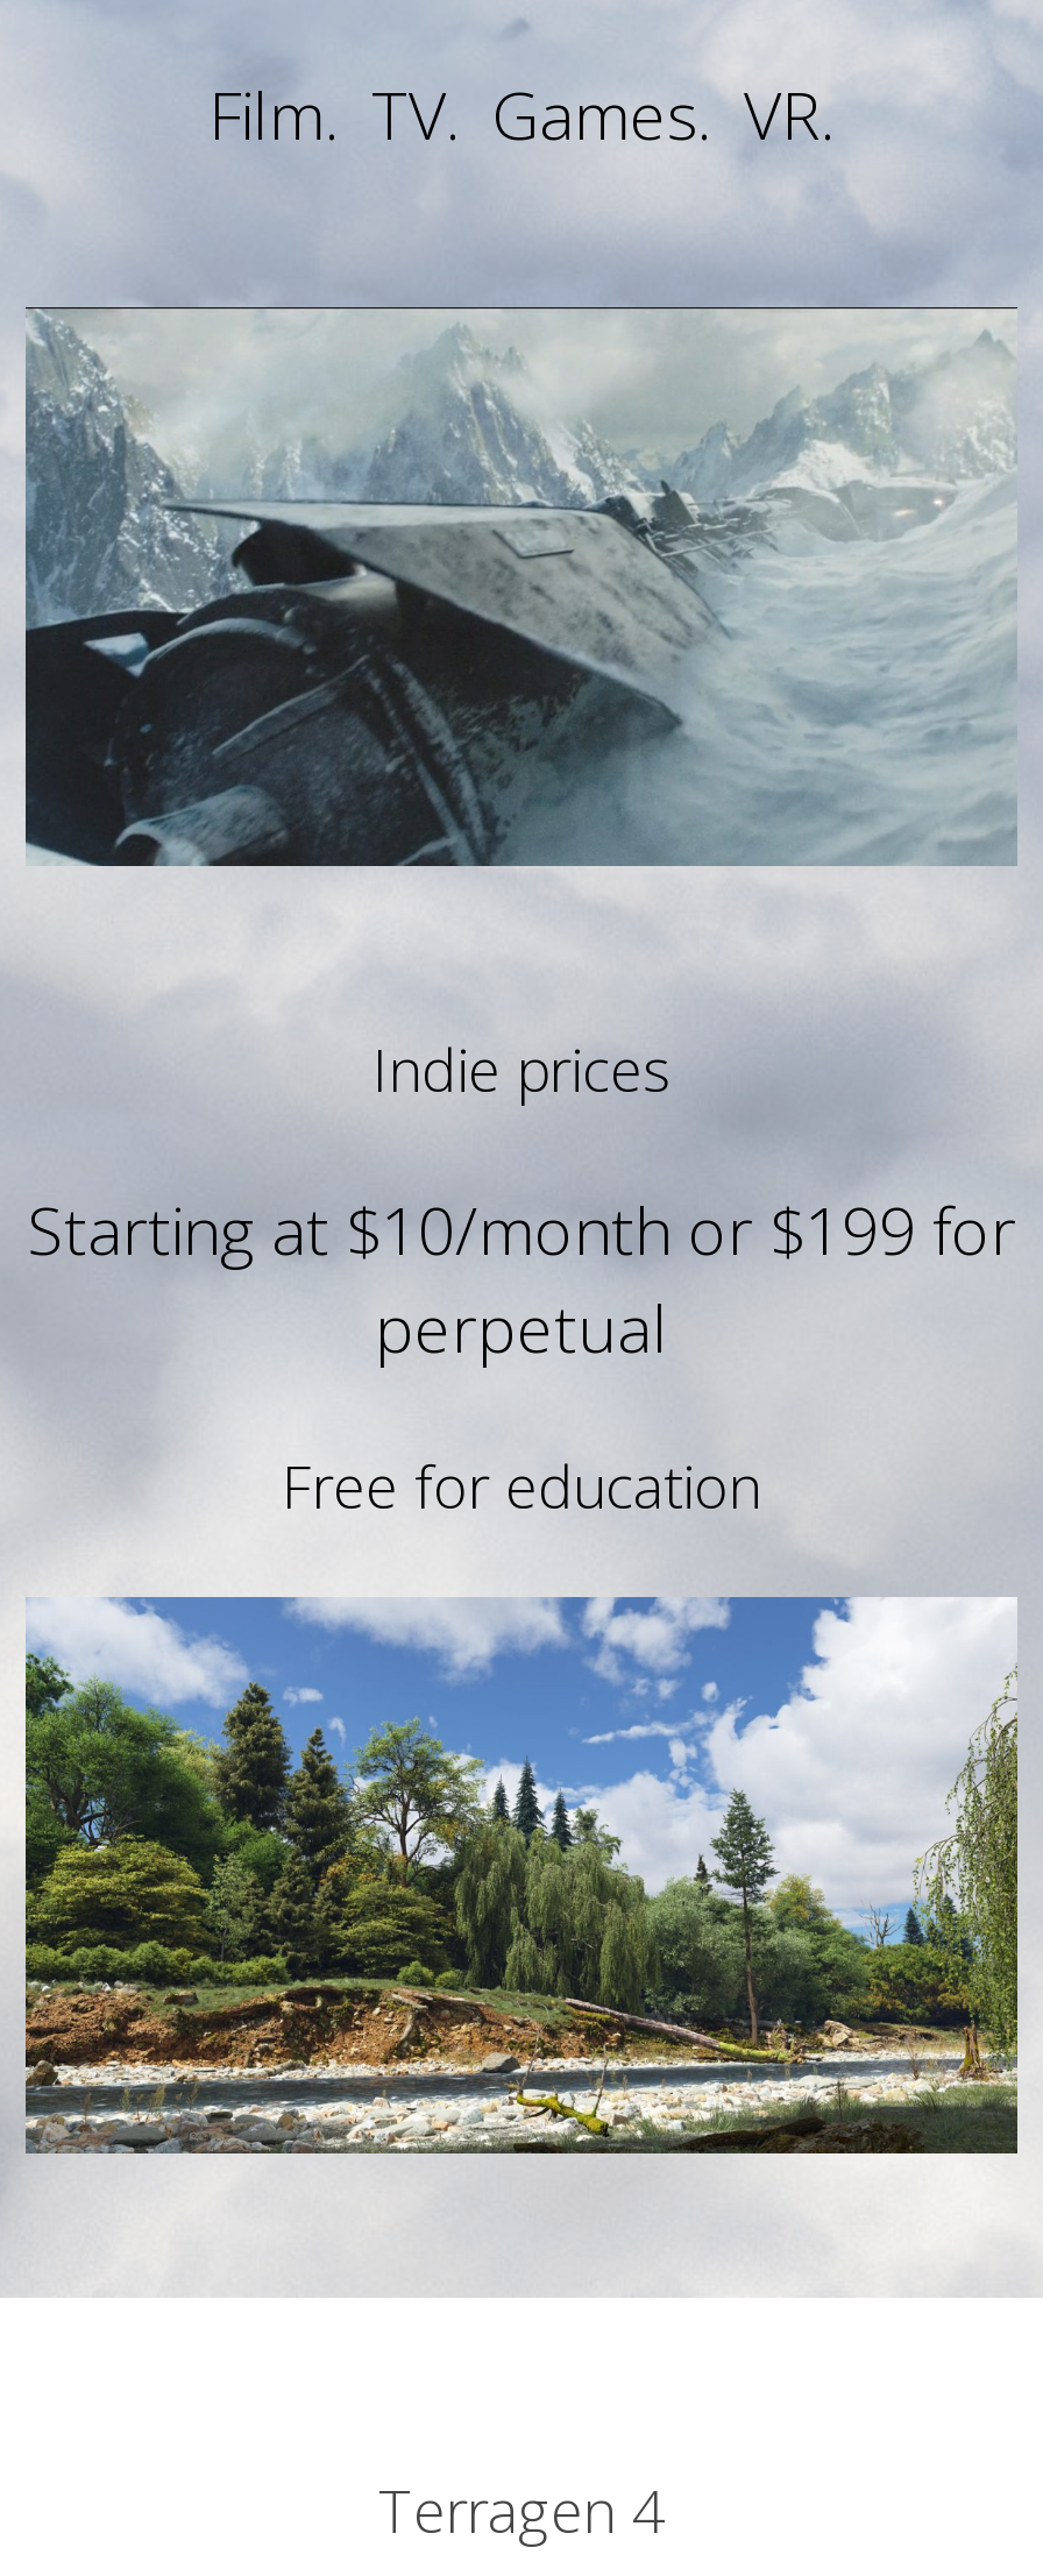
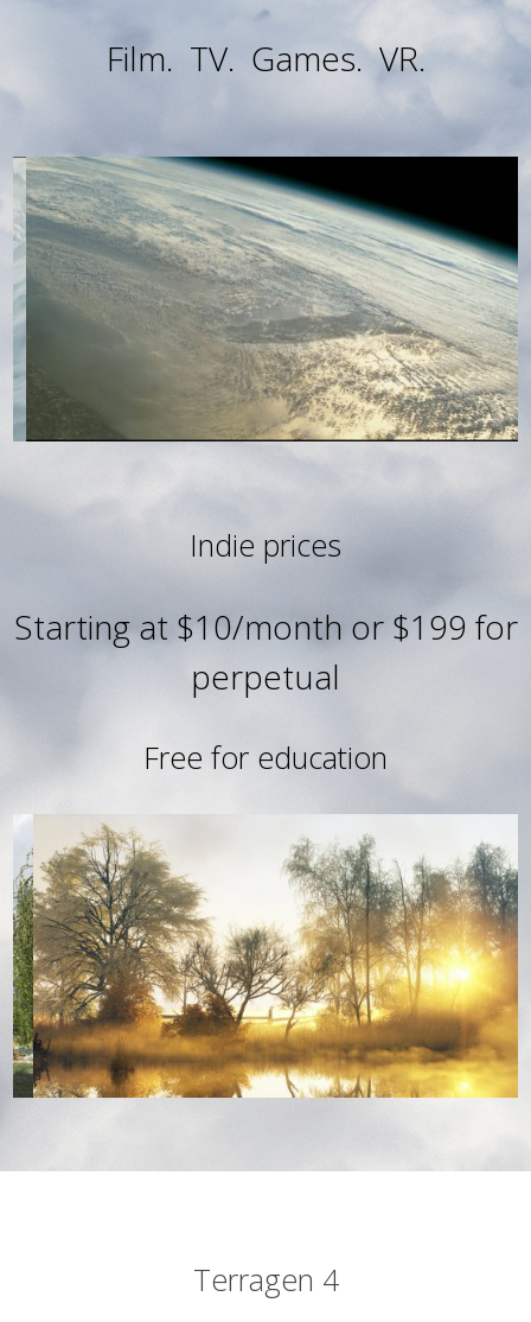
- [image]
+ [image]

- [image]
+ [image]
